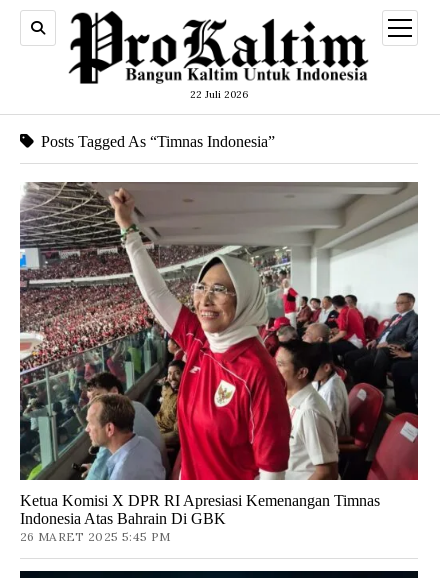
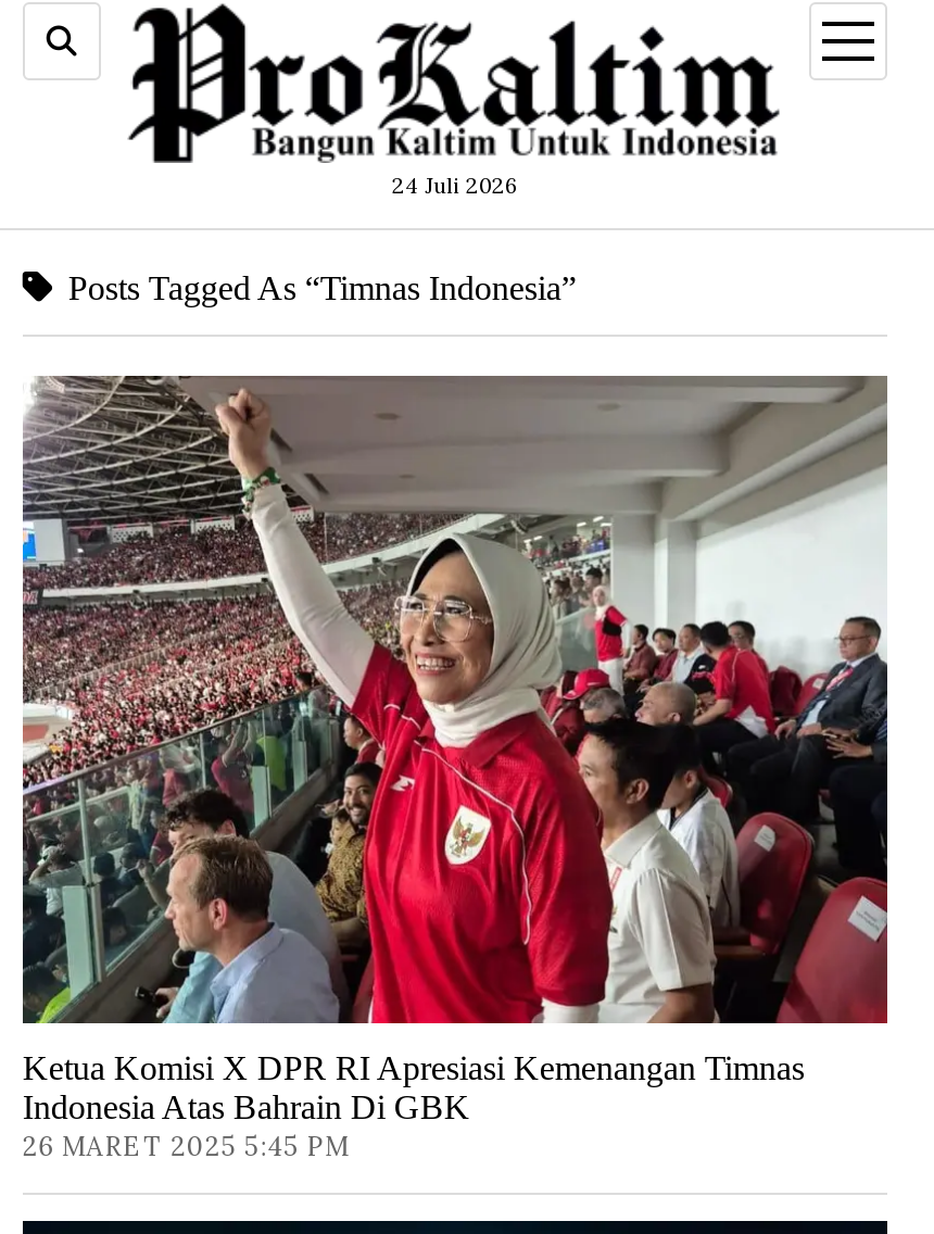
- 22 Juli 2026
+ 24 Juli 2026
